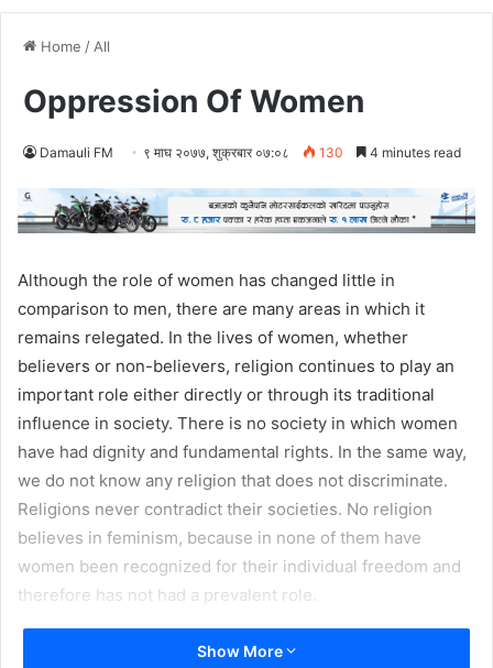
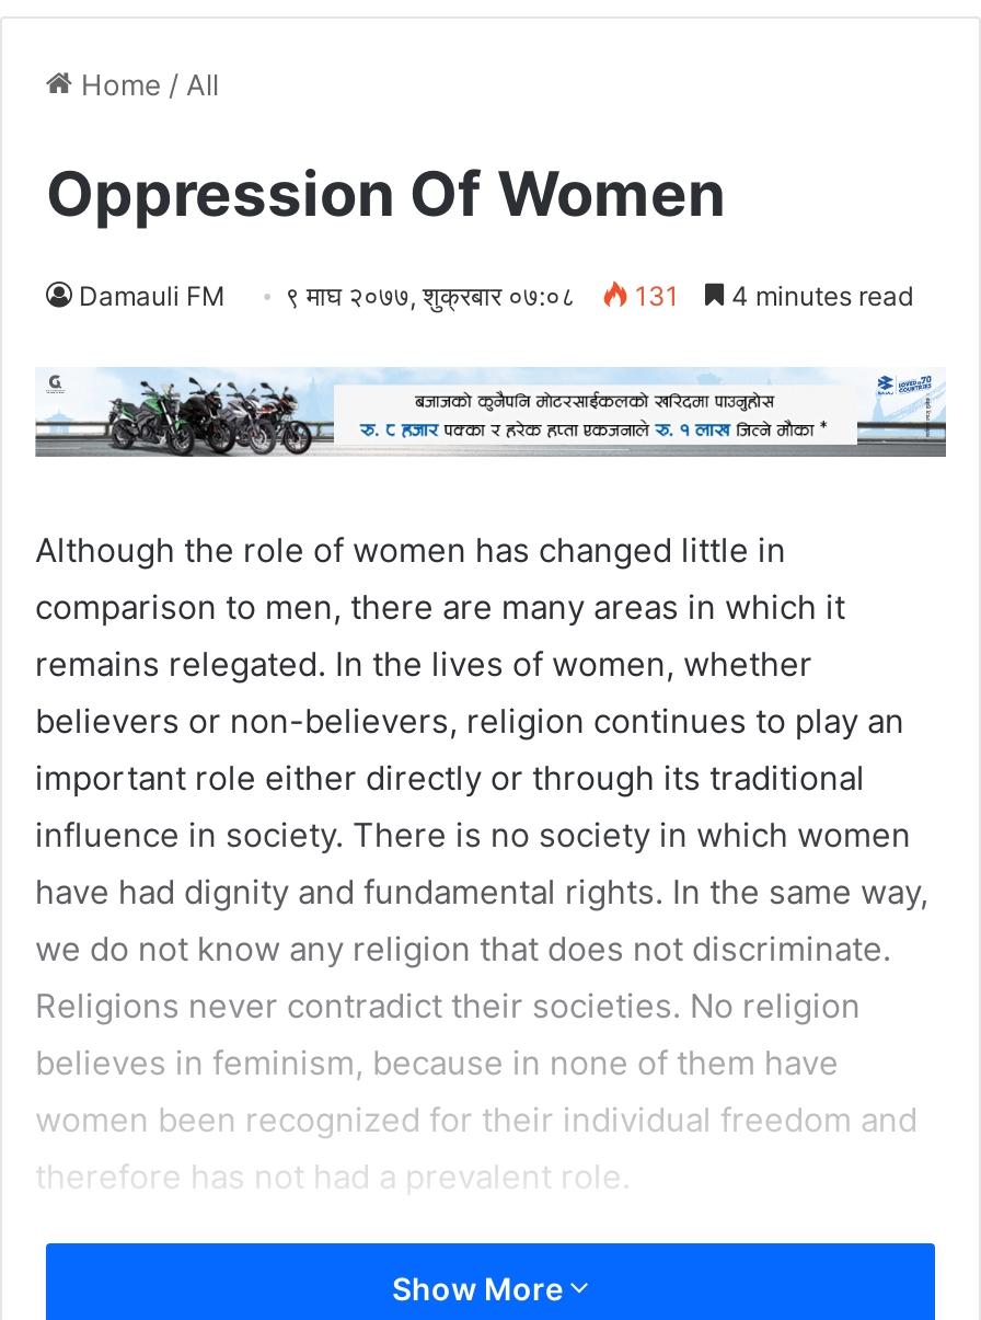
- Damauli FM ९ माघ २०७७, शुक्रबार ०७:०८ 130 4 minutes read
+ Damauli FM ९ माघ २०७७, शुक्रबार ०७:०८ 131 4 minutes read
